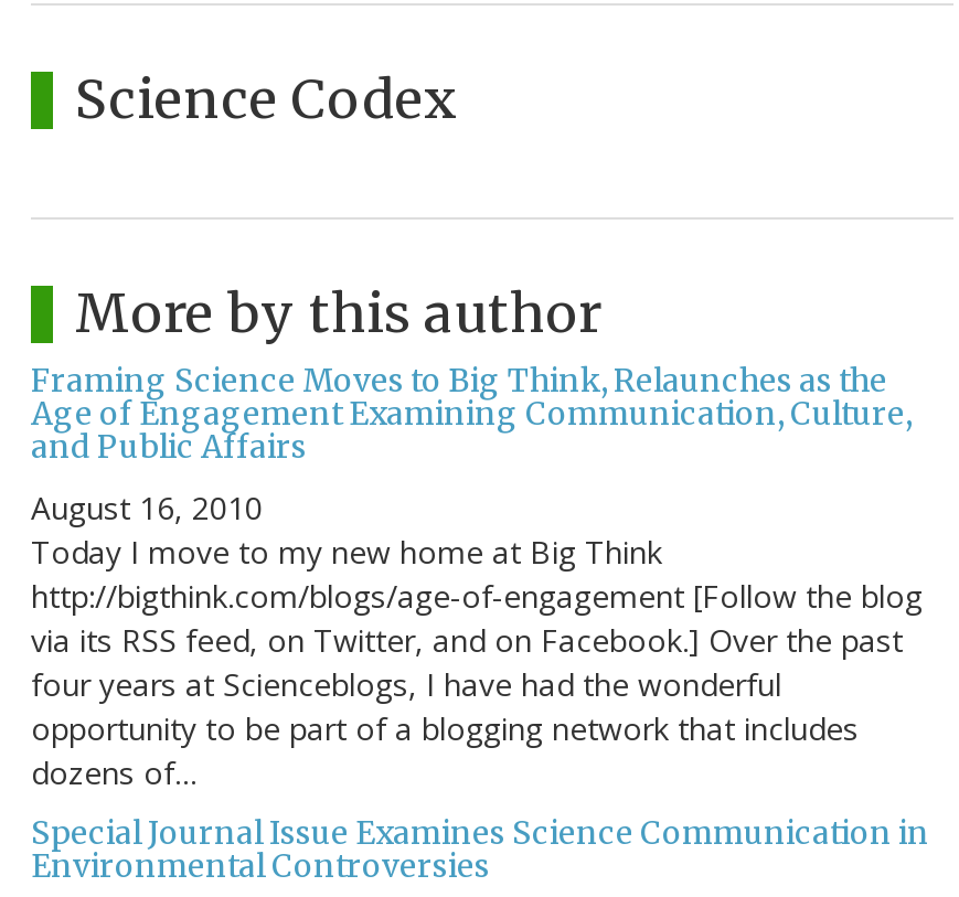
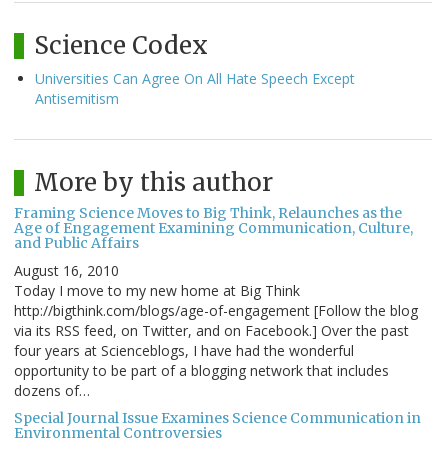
+ Universities Can Agree On All Hate Speech Except
+ Antisemitism
